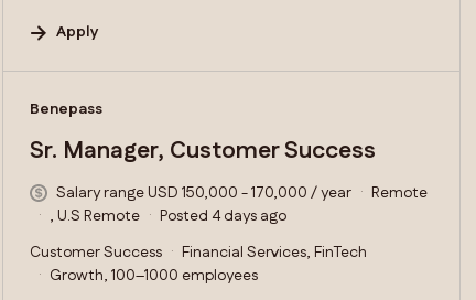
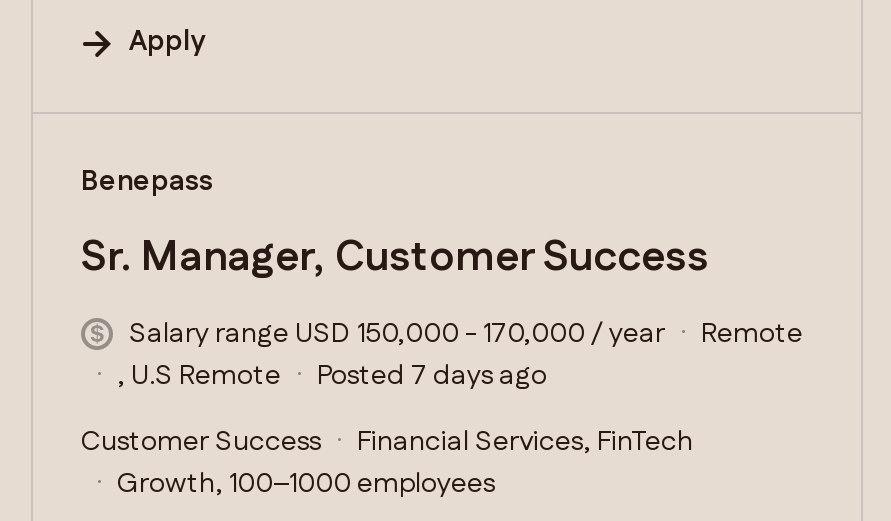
- Posted 4 days ago
+ Posted 7 days ago
